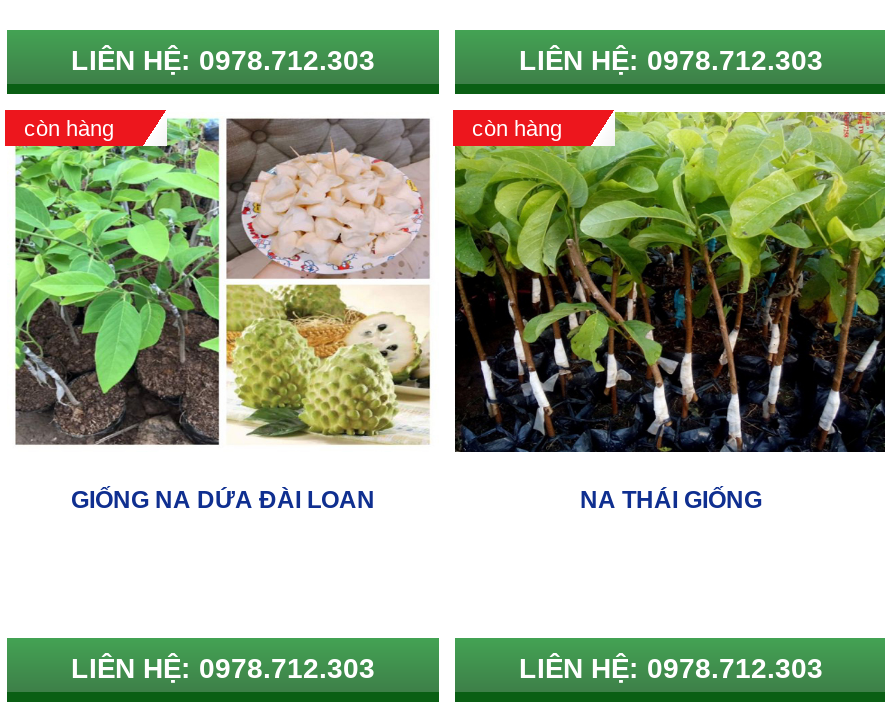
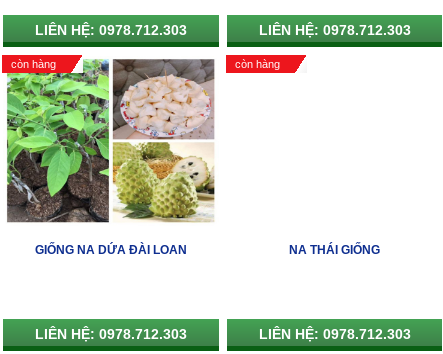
- [image]
